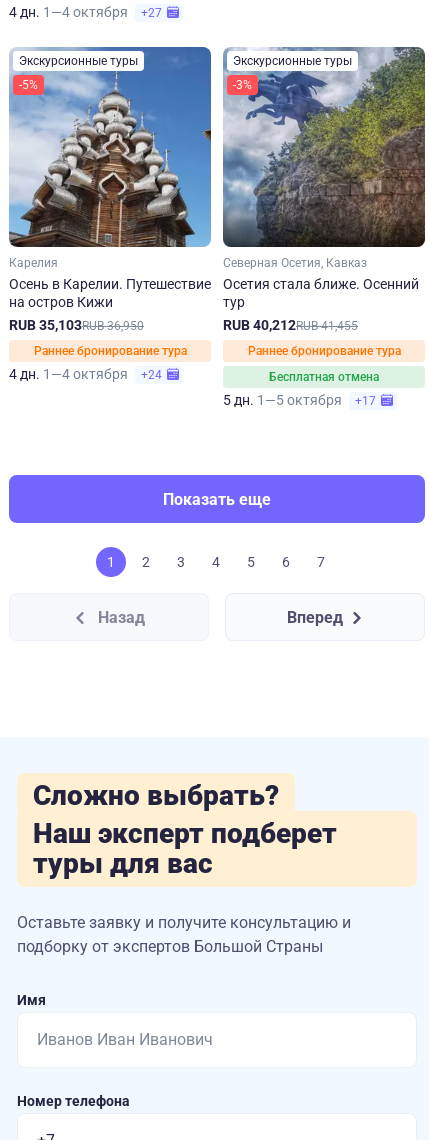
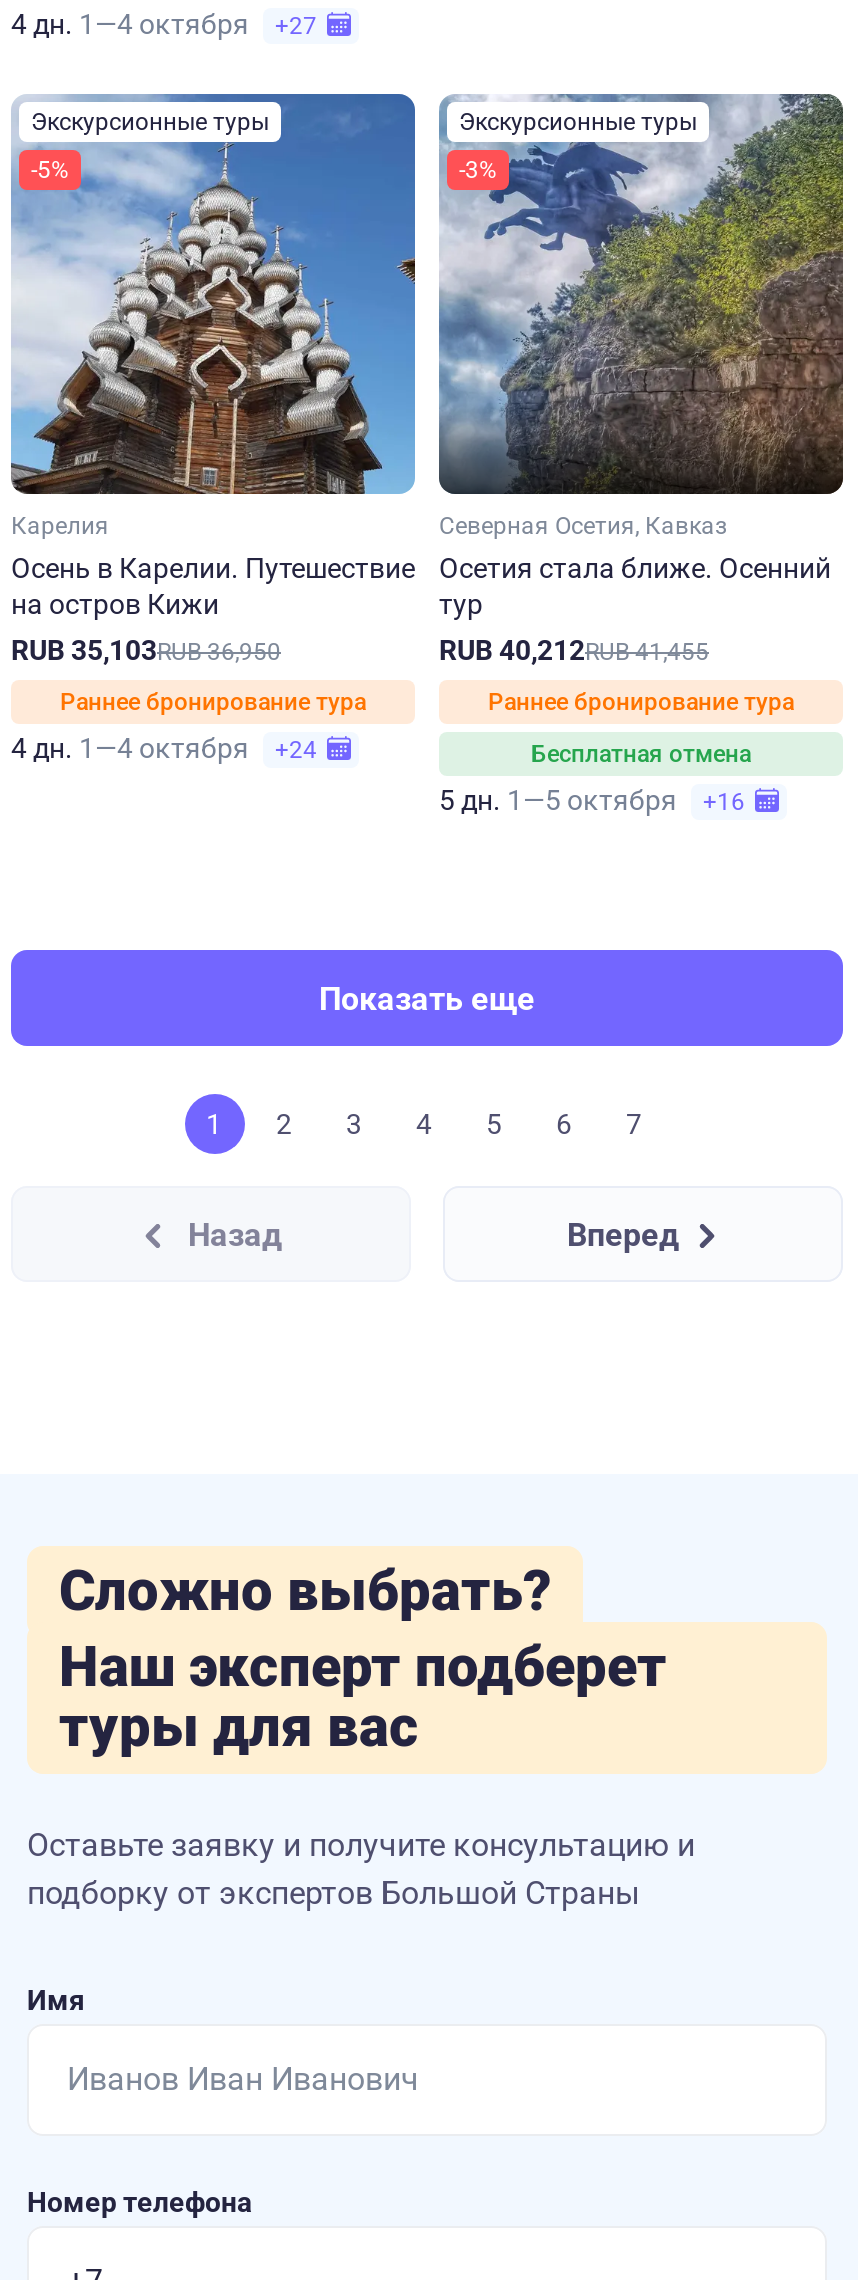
- 5 дн. 1—5 октября +17
+ 5 дн. 1—5 октября +16
